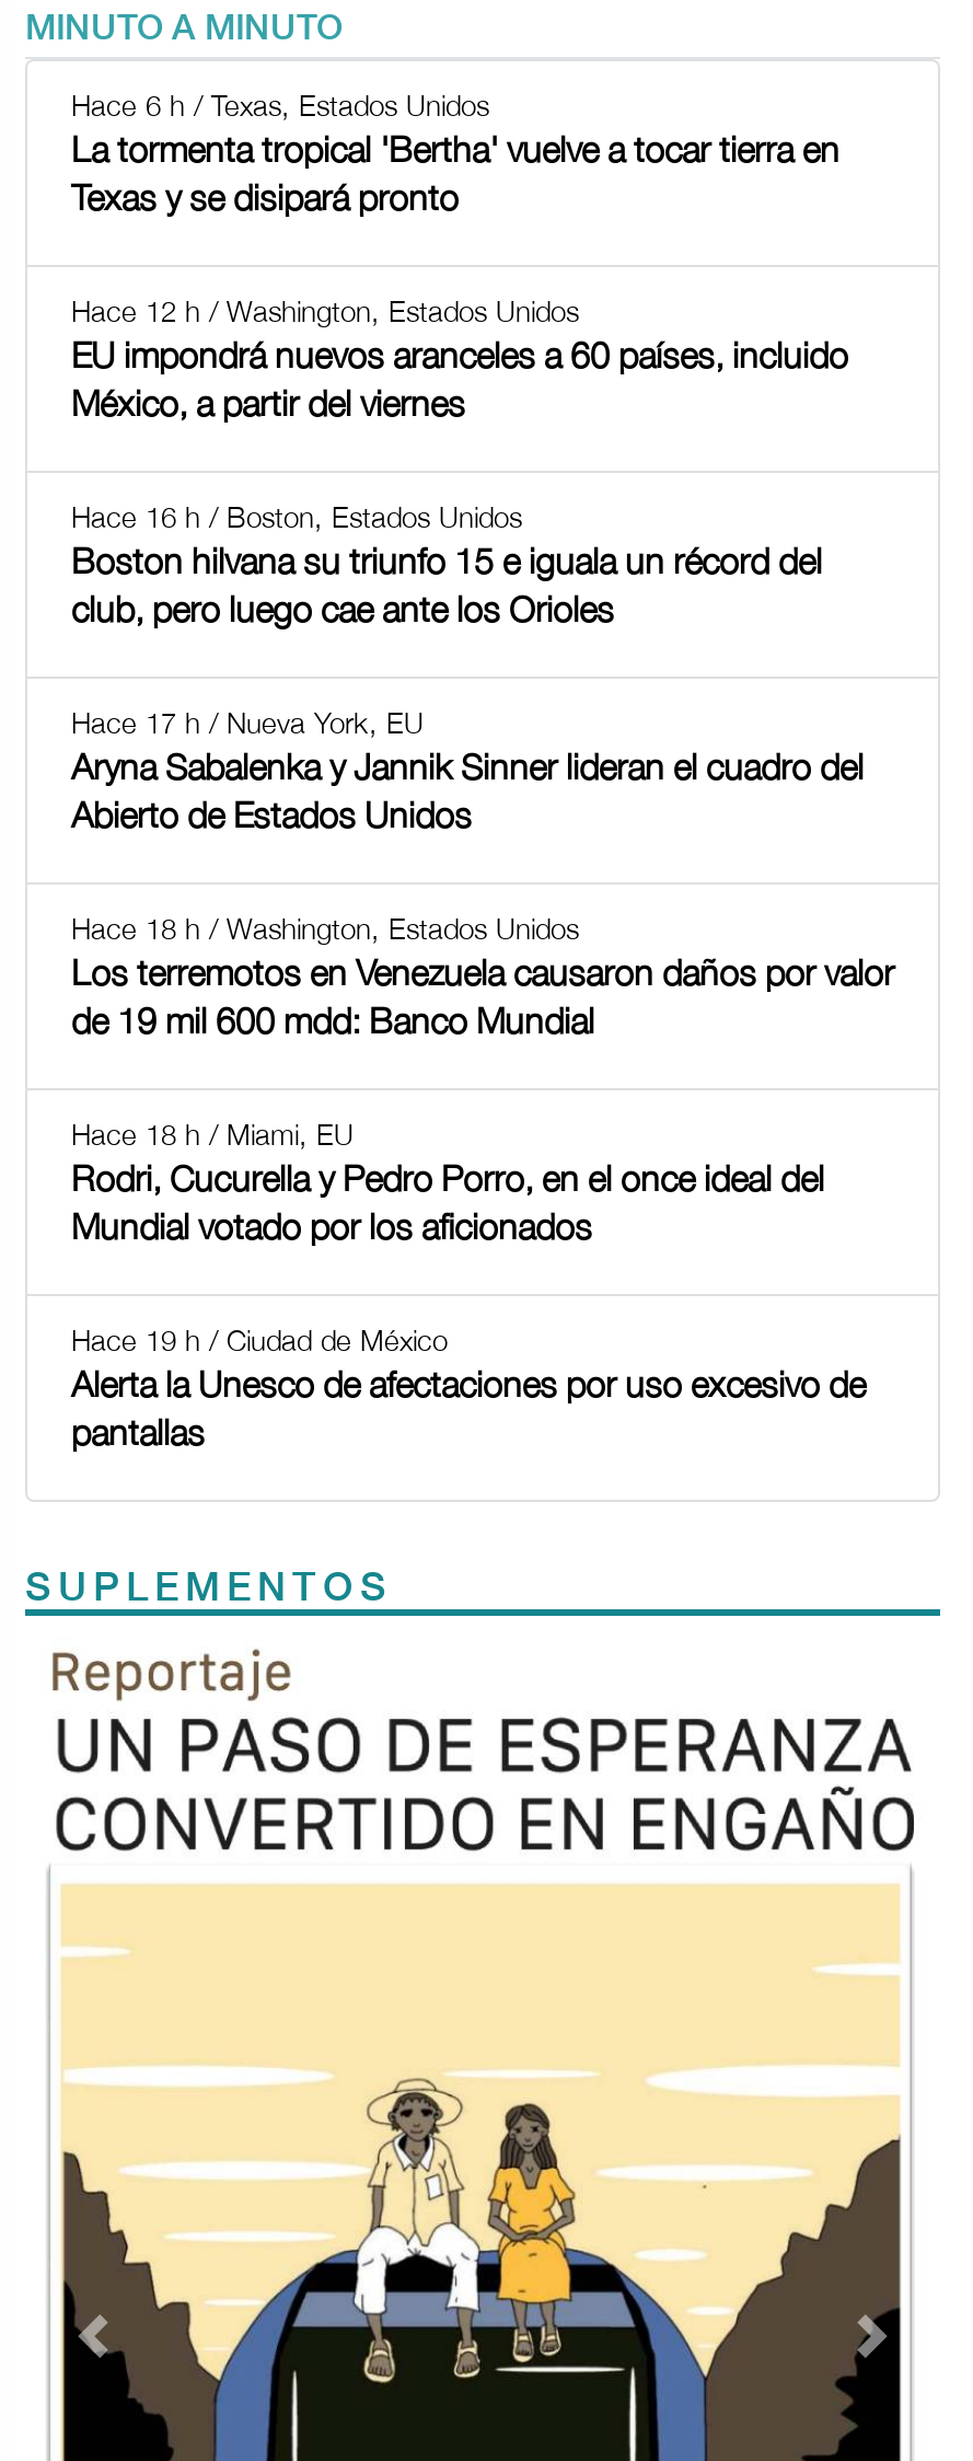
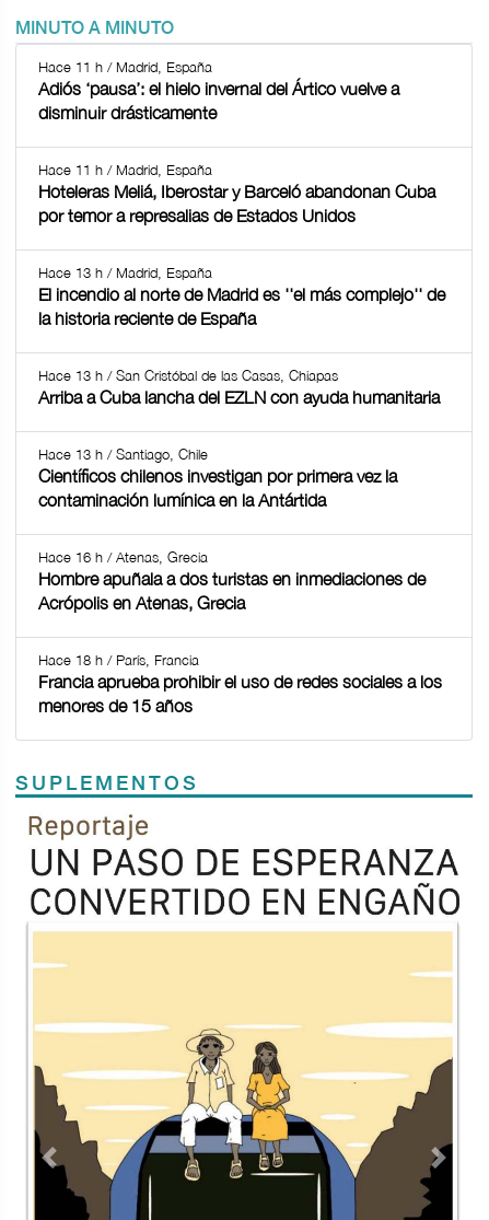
- Hace 6 h / Texas, Estados Unidos
- La tormenta tropical 'Bertha' vuelve a tocar tierra en
- Texas y se disipará pronto
+ Hace 11 h / Madrid, España
+ Adiós ‘pausa’: el hielo invernal del Ártico vuelve a
+ disminuir drásticamente

- Hace 12 h / Washington, Estados Unidos
- EU impondrá nuevos aranceles a 60 países, incluido
- México, a partir del viernes
+ Hace 11 h / Madrid, España
+ Hoteleras Meliá, Iberostar y Barceló abandonan Cuba
+ por temor a represalias de Estados Unidos

- Hace 16 h / Boston, Estados Unidos
- Boston hilvana su triunfo 15 e iguala un récord del
- club, pero luego cae ante los Orioles
+ Hace 13 h / Madrid, España
+ El incendio al norte de Madrid es ''el más complejo'' de
+ la historia reciente de España

- Hace 17 h / Nueva York, EU
- Aryna Sabalenka y Jannik Sinner lideran el cuadro del
- Abierto de Estados Unidos
+ Hace 13 h / San Cristóbal de las Casas, Chiapas
+ Arriba a Cuba lancha del EZLN con ayuda humanitaria

- Hace 18 h / Washington, Estados Unidos
- Los terremotos en Venezuela causaron daños por valor
- de 19 mil 600 mdd: Banco Mundial
+ Hace 13 h / Santiago, Chile
+ Científicos chilenos investigan por primera vez la
+ contaminación lumínica en la Antártida

- Hace 18 h / Miami, EU
- Rodri, Cucurella y Pedro Porro, en el once ideal del
- Mundial votado por los aficionados
+ Hace 16 h / Atenas, Grecia
+ Hombre apuñala a dos turistas en inmediaciones de
+ Acrópolis en Atenas, Grecia

- Hace 19 h / Ciudad de México
- Alerta la Unesco de afectaciones por uso excesivo de
- pantallas
+ Hace 18 h / París, Francia
+ Francia aprueba prohibir el uso de redes sociales a los
+ menores de 15 años
